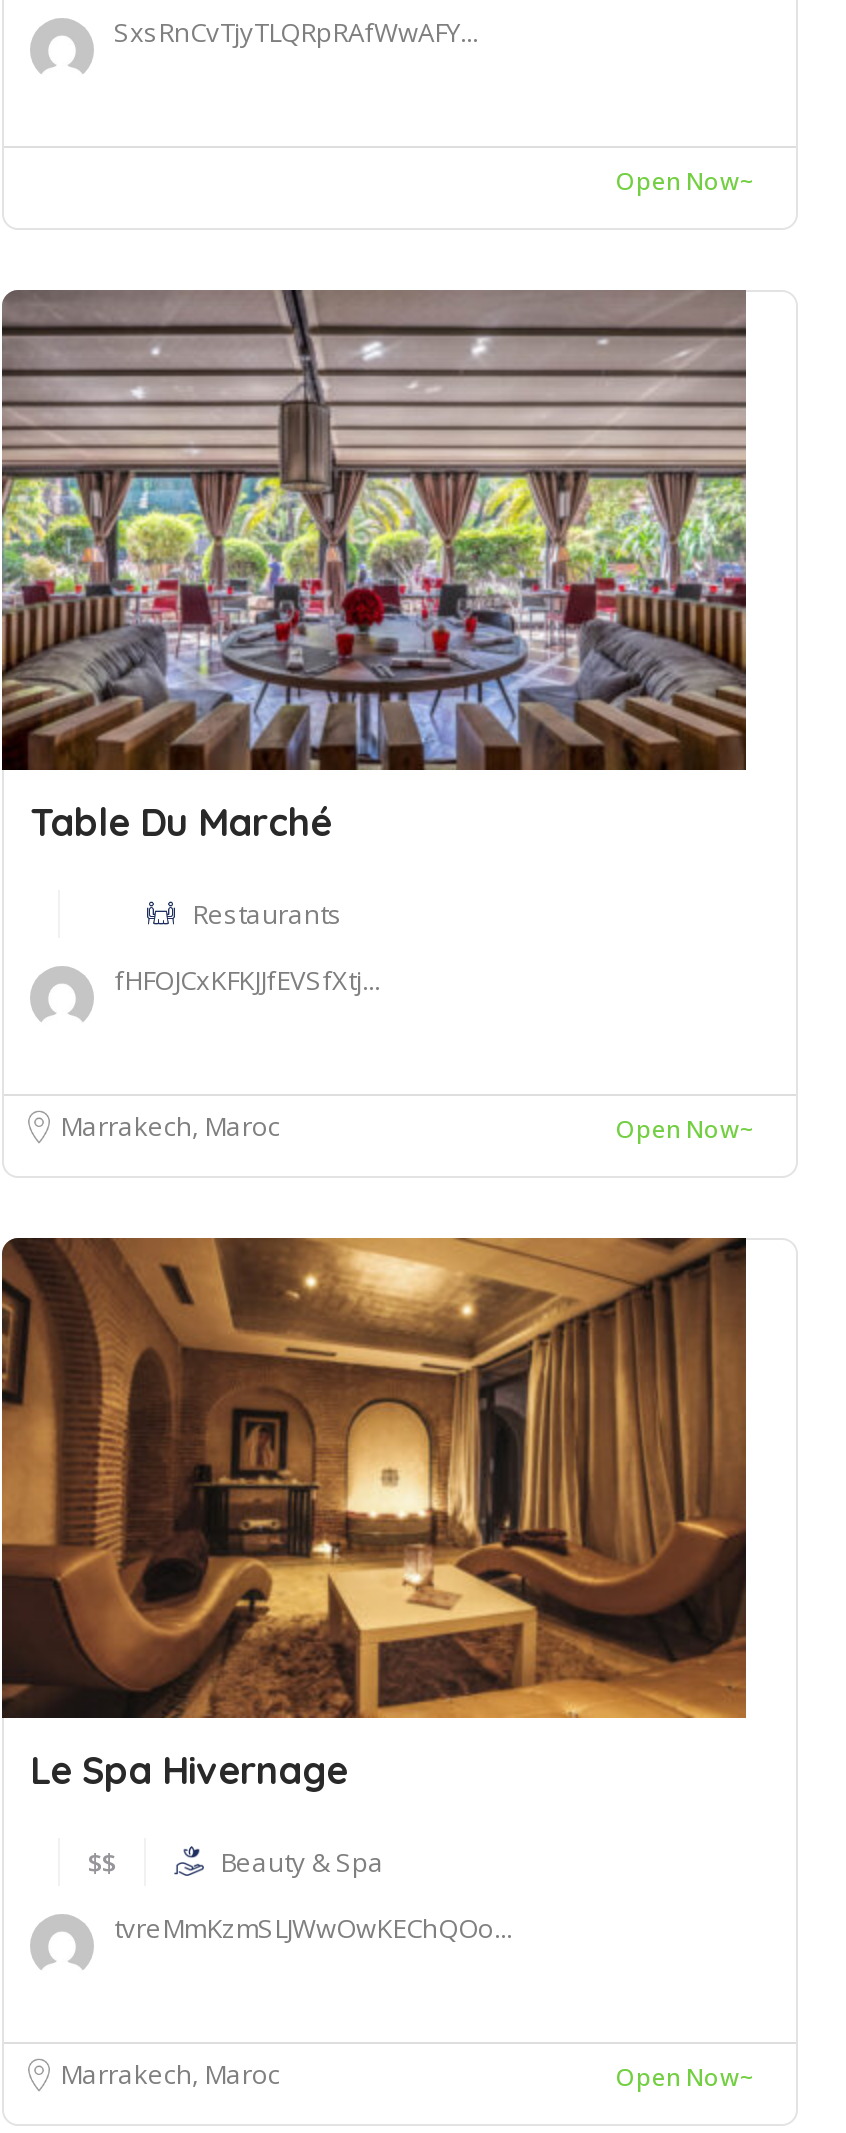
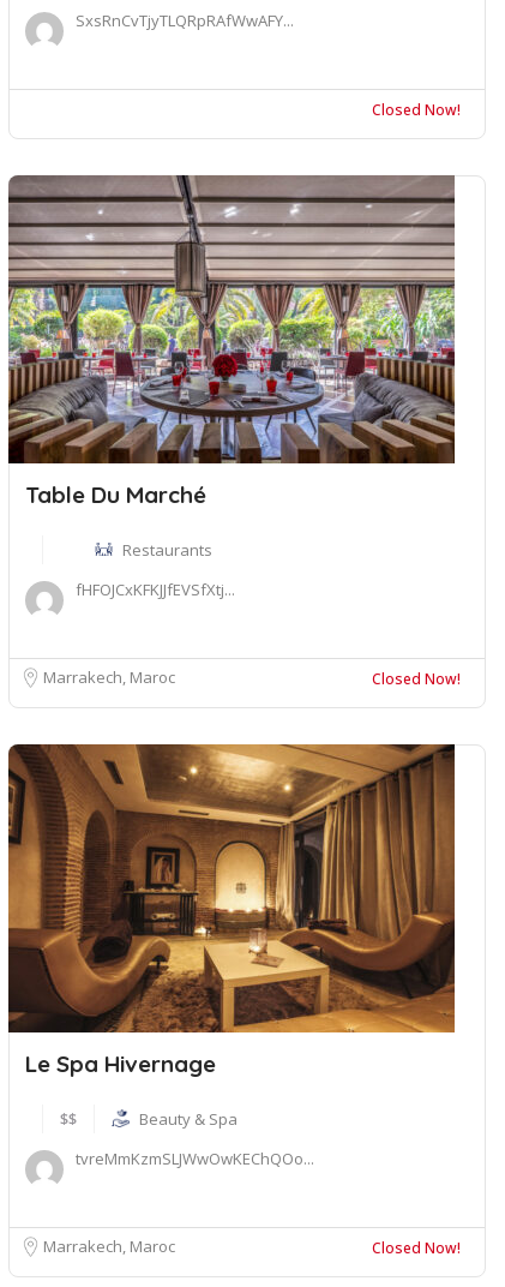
- Open Now~
+ Closed Now!

- Open Now~
+ Closed Now!

- Open Now~
+ Closed Now!
